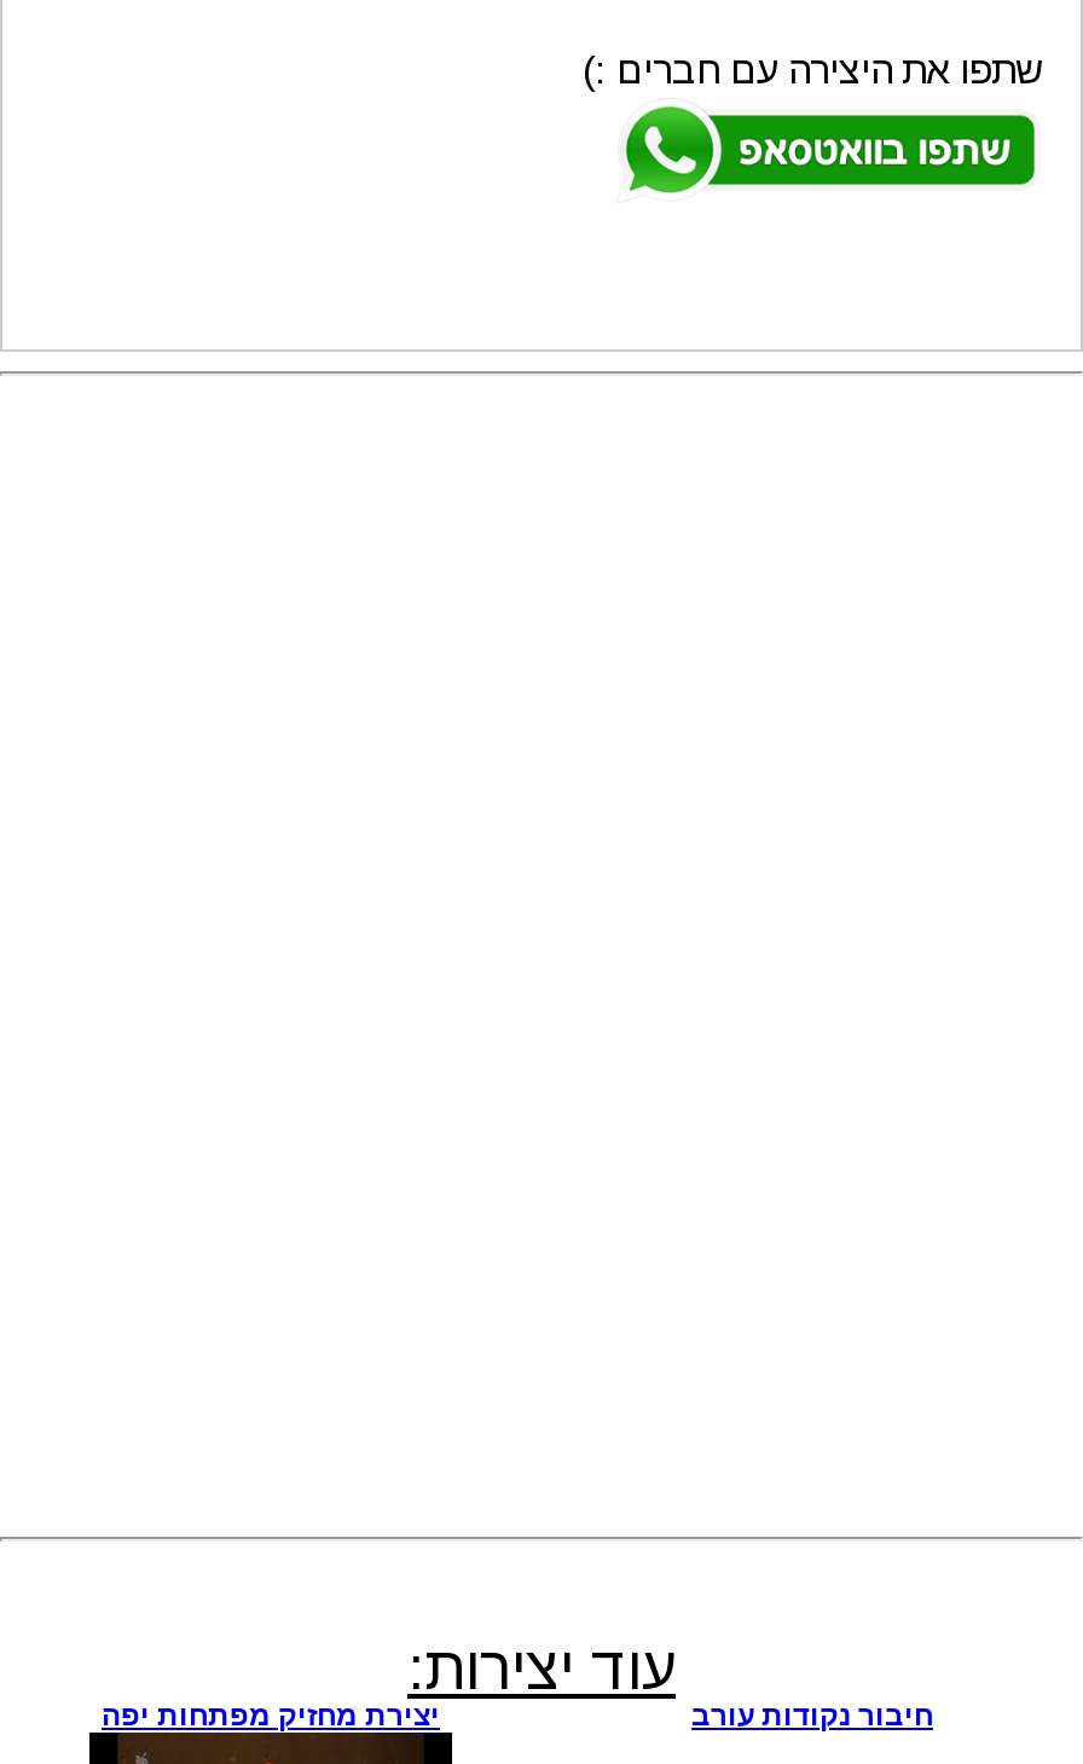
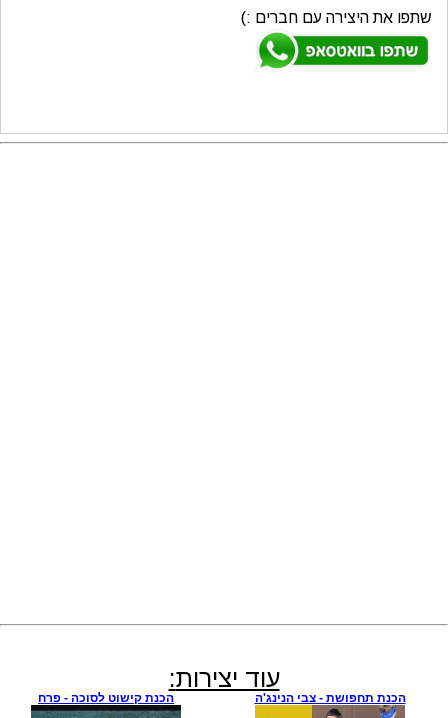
- חיבור נקודות עורב
- יצירת מחזיק מפתחות יפה
+ הכנת תחפושת - צבי הנינג'ה
+ הכנת קישוט לסוכה - פרח
